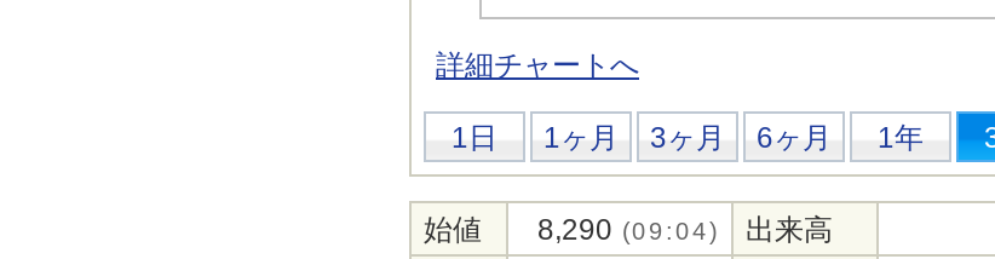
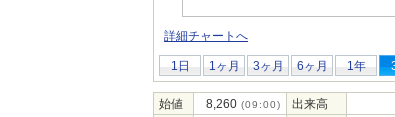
- 始値 8,290 (09:04) 出来高
+ 始値 8,260 (09:00) 出来高
